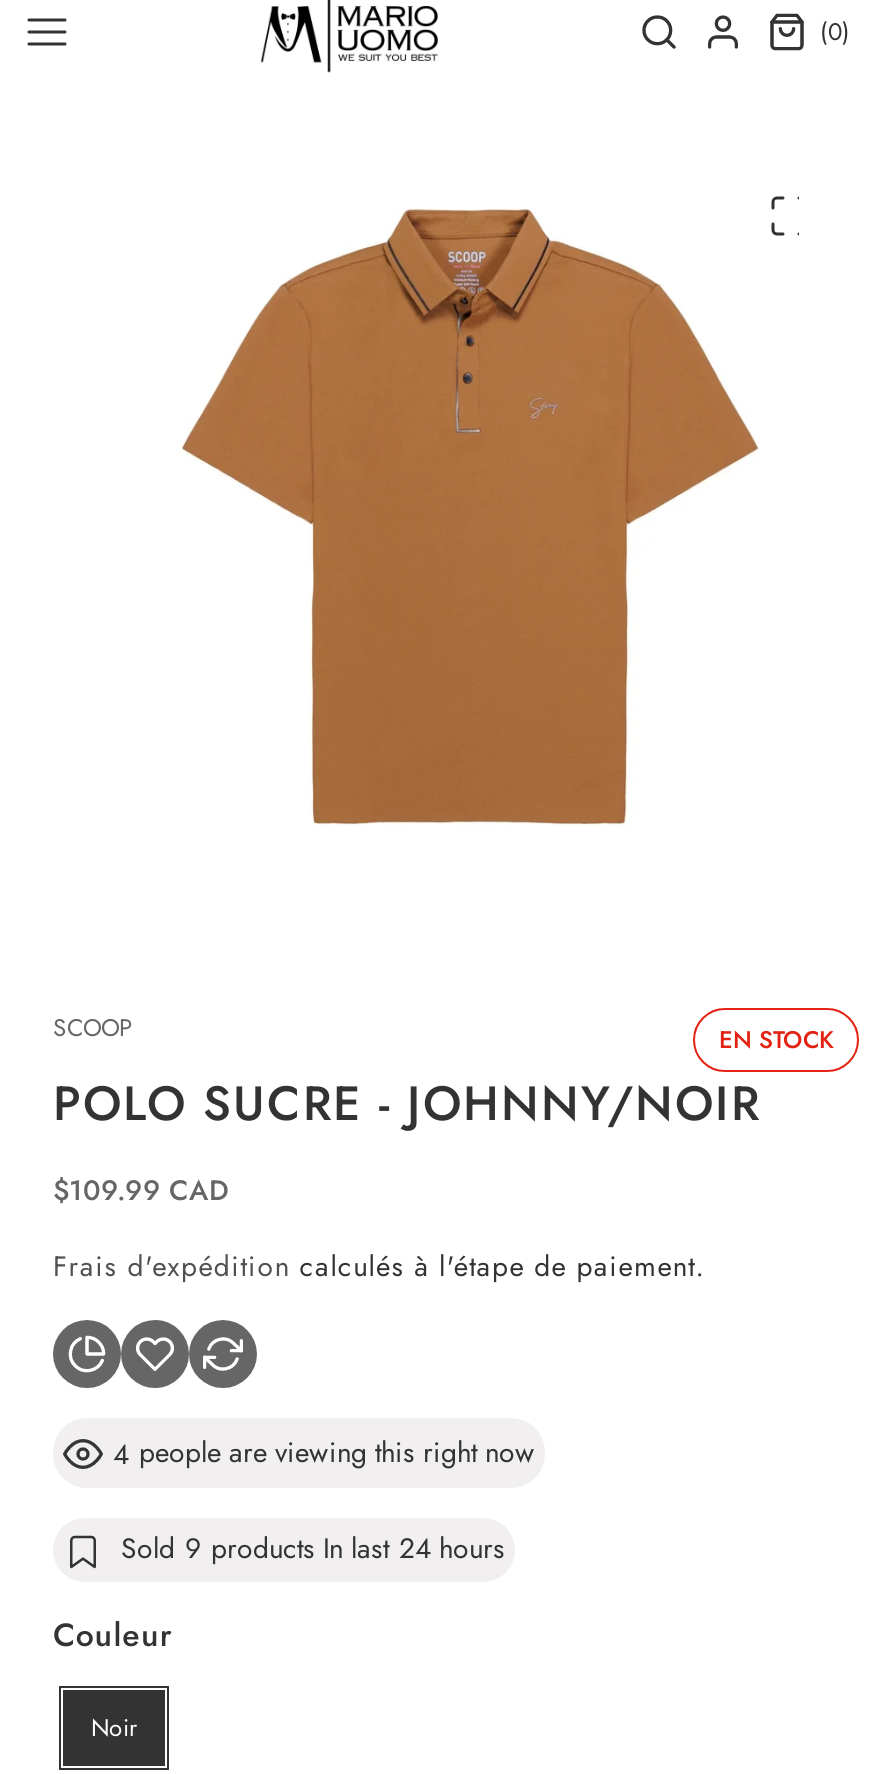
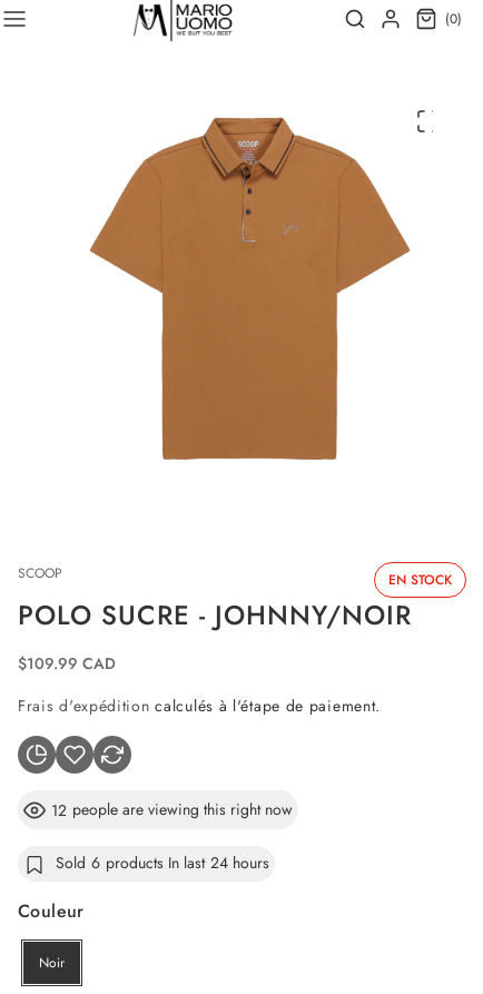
- 4 people are viewing this right now
+ 12 people are viewing this right now

- Sold 9 products In last 24 hours
+ Sold 6 products In last 24 hours
